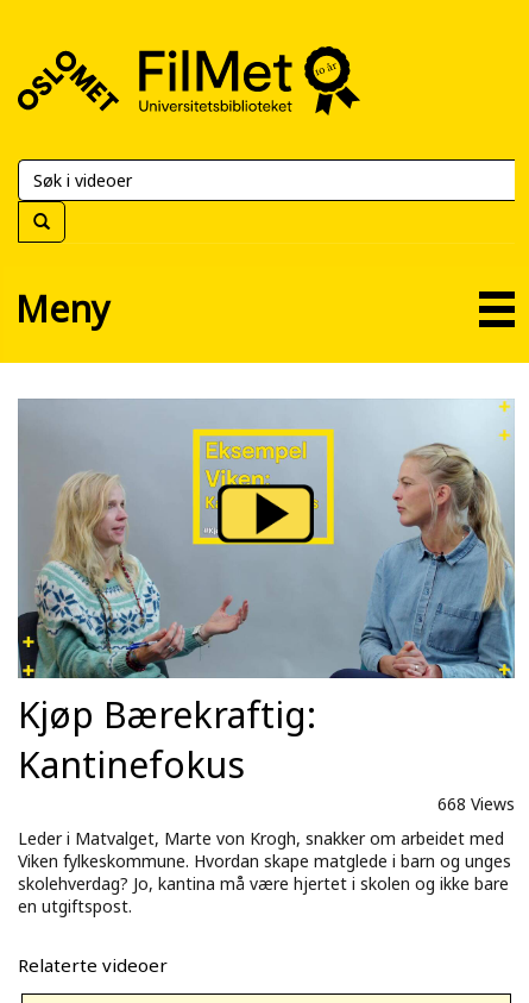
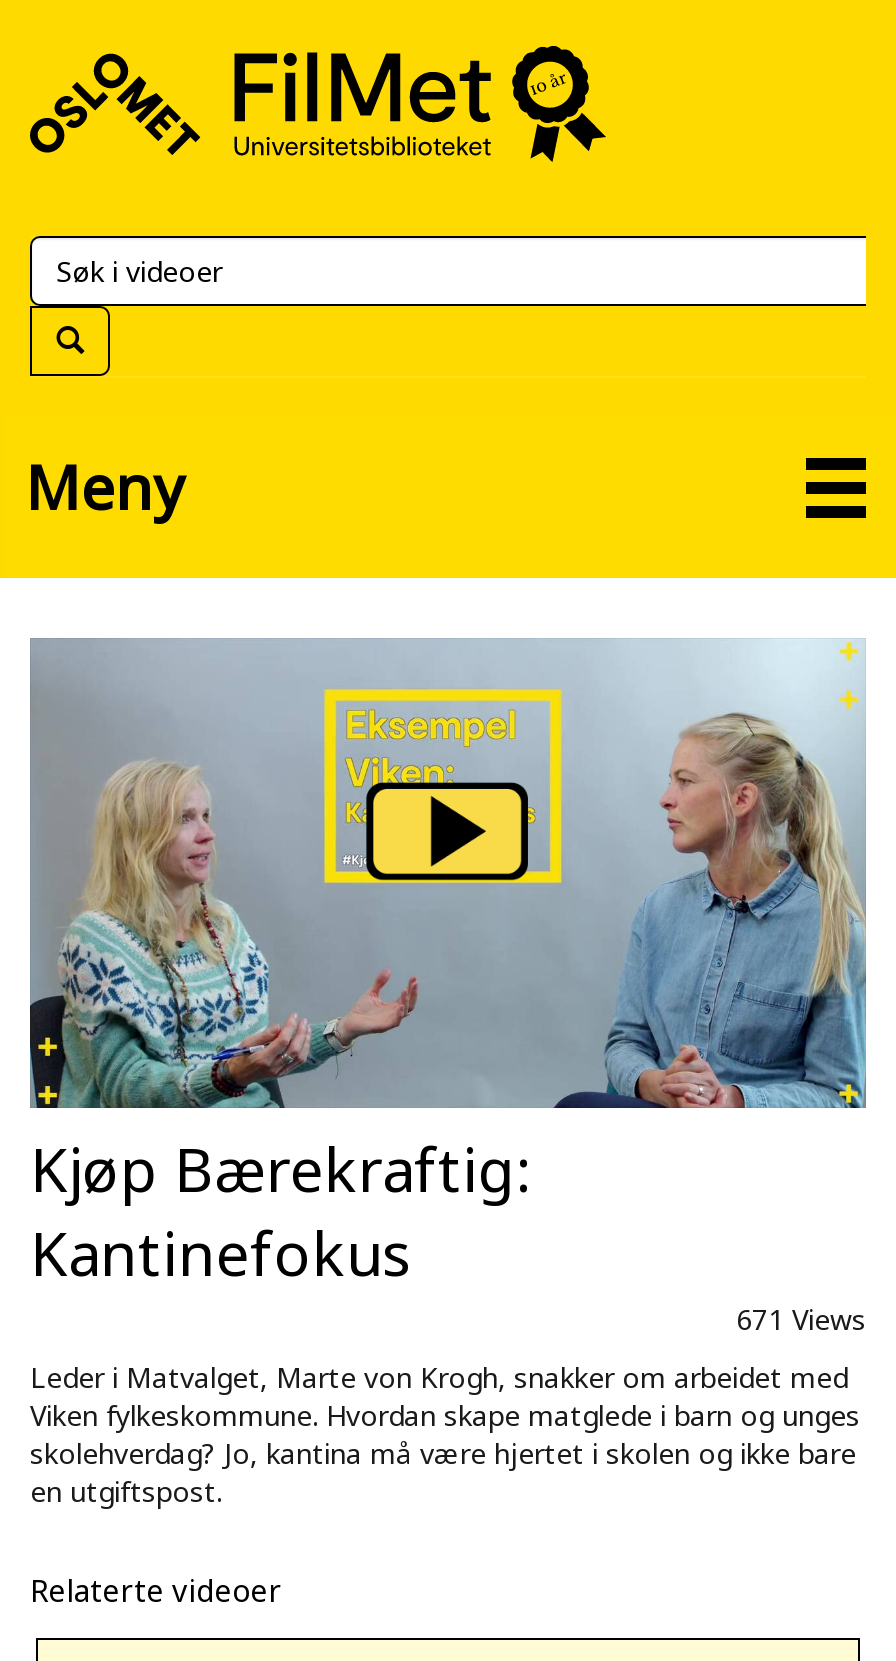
- 668 Views
+ 671 Views
